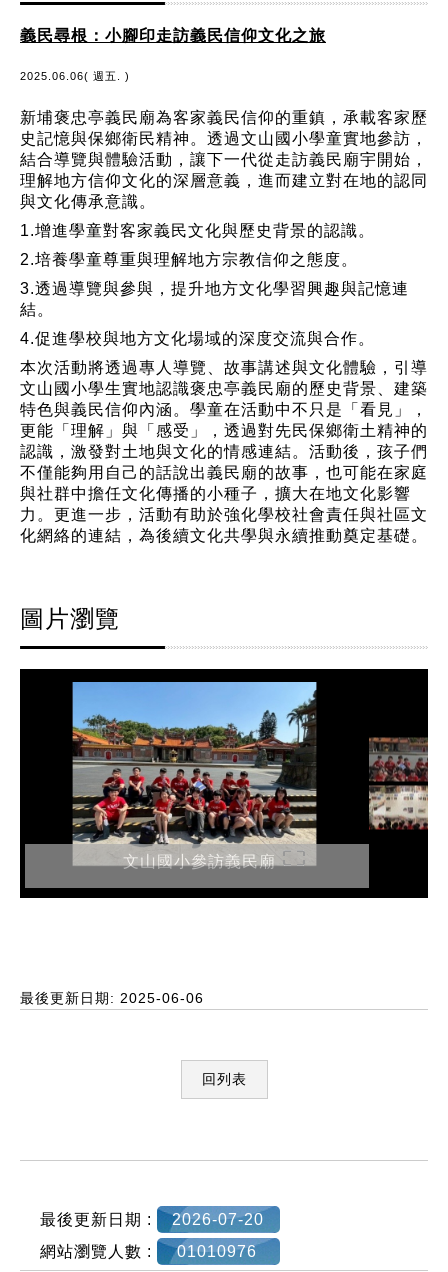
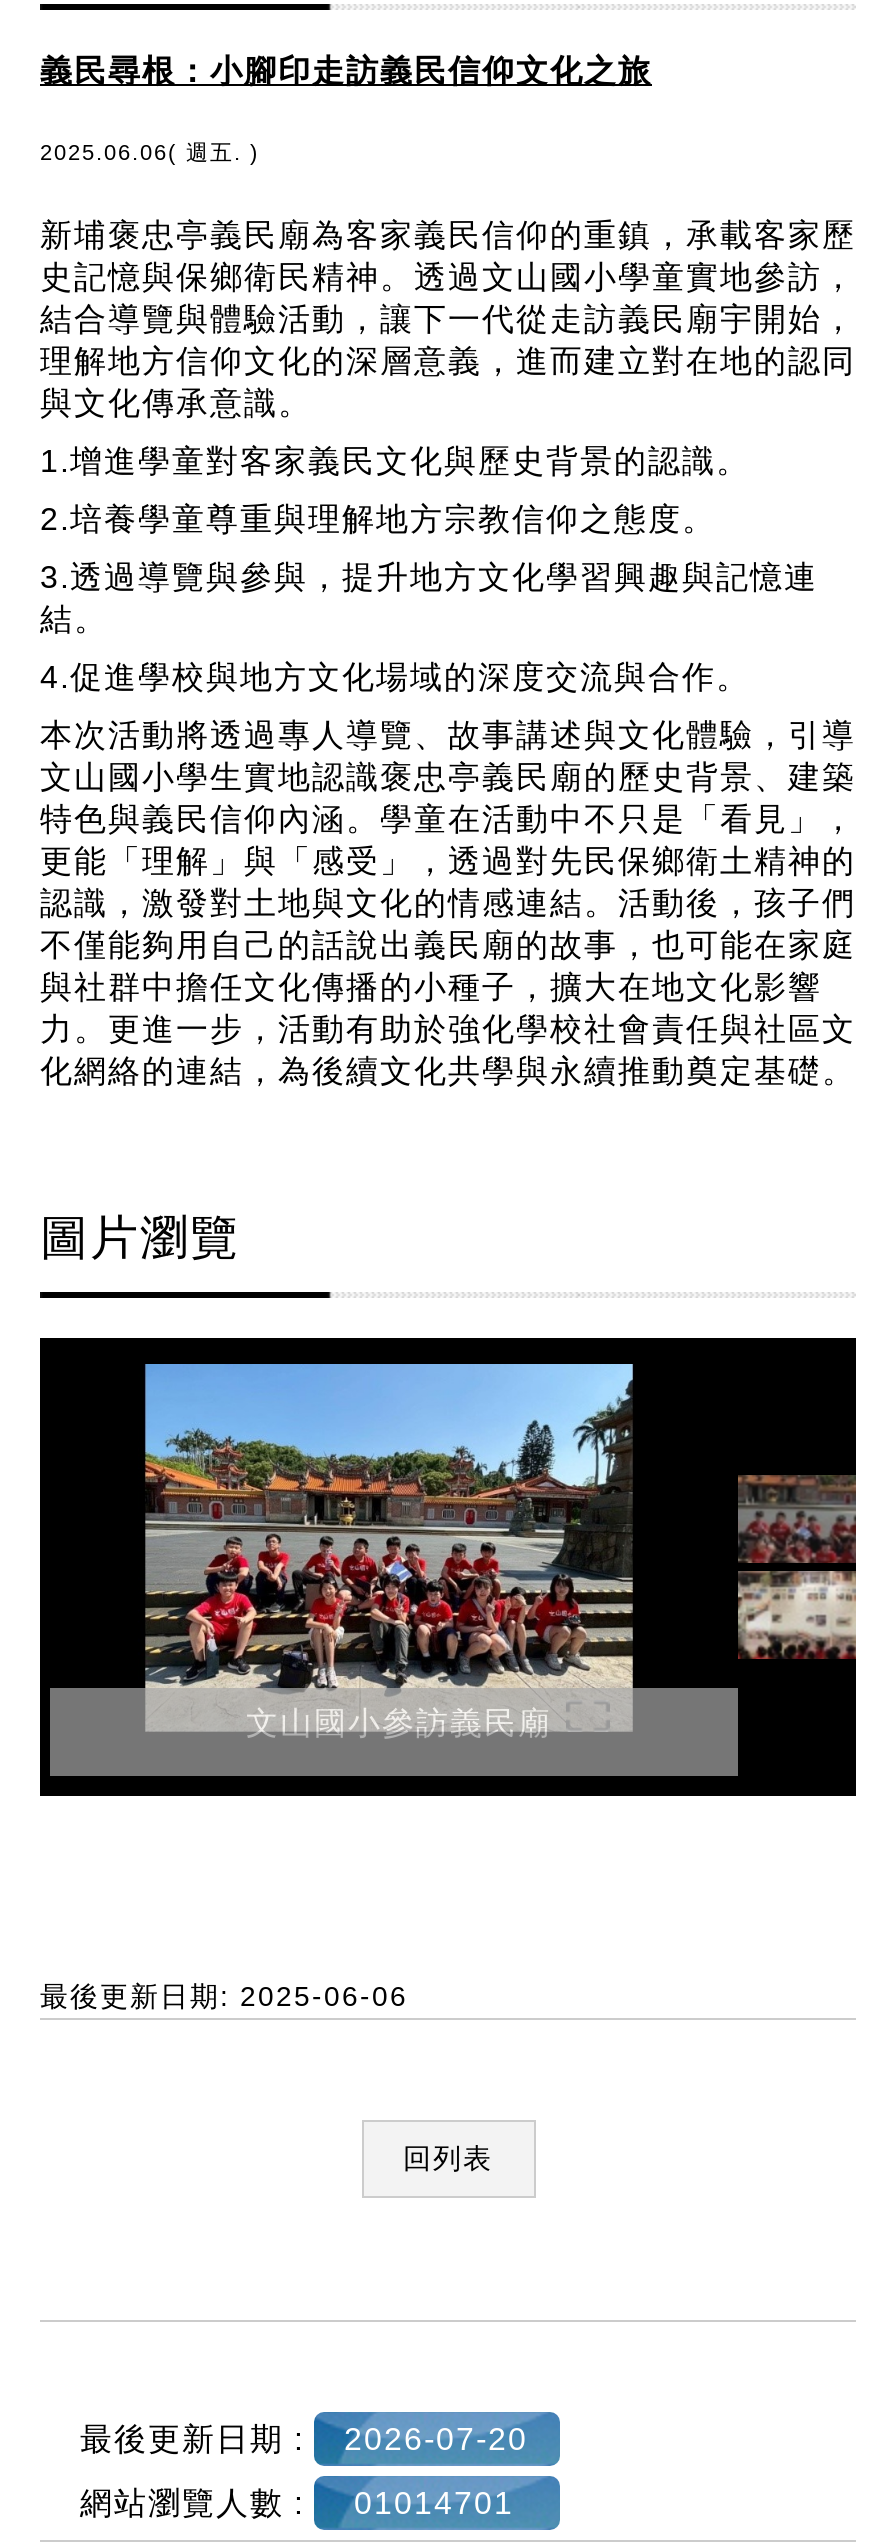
- 網站瀏覽人數 : 01010976
+ 網站瀏覽人數 : 01014701
